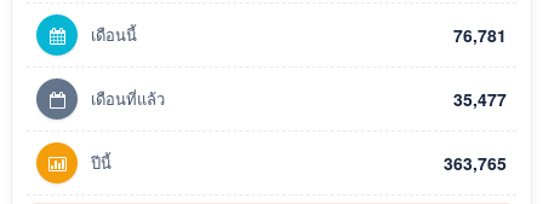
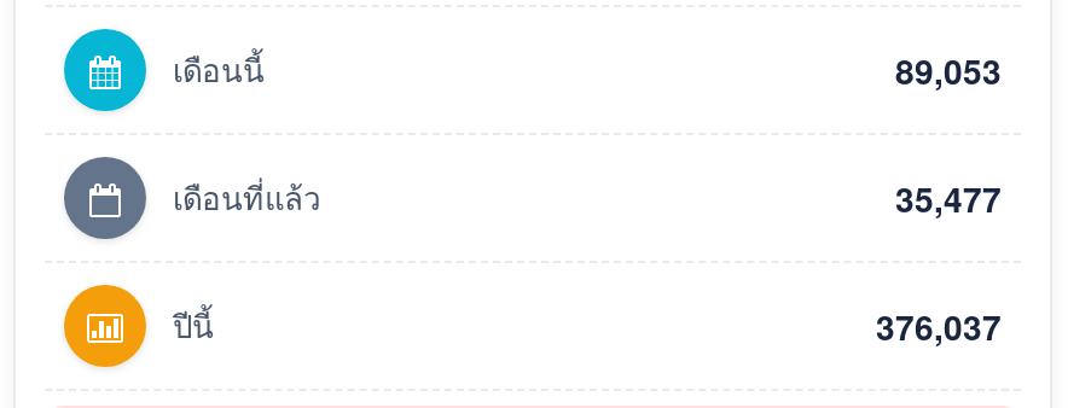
- 76,781
+ 89,053

- 363,765
+ 376,037
